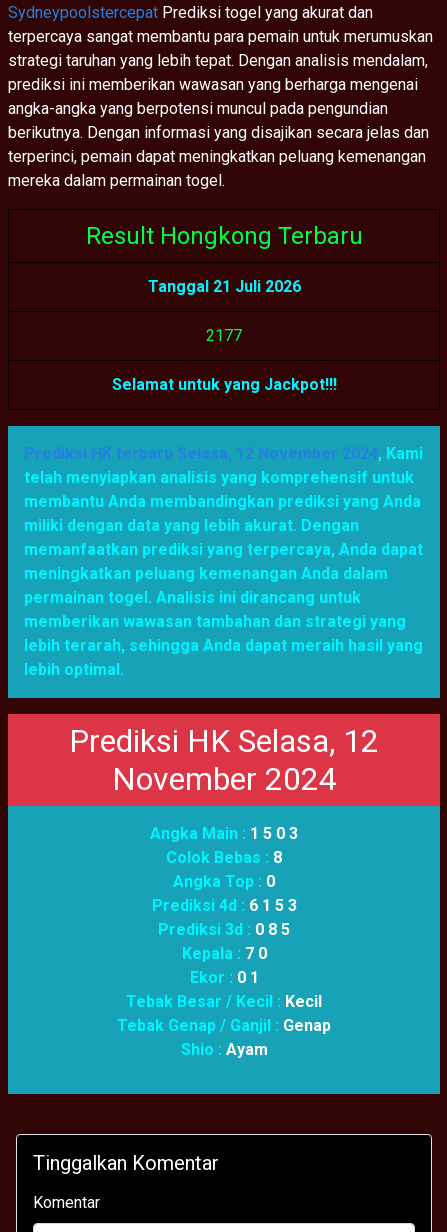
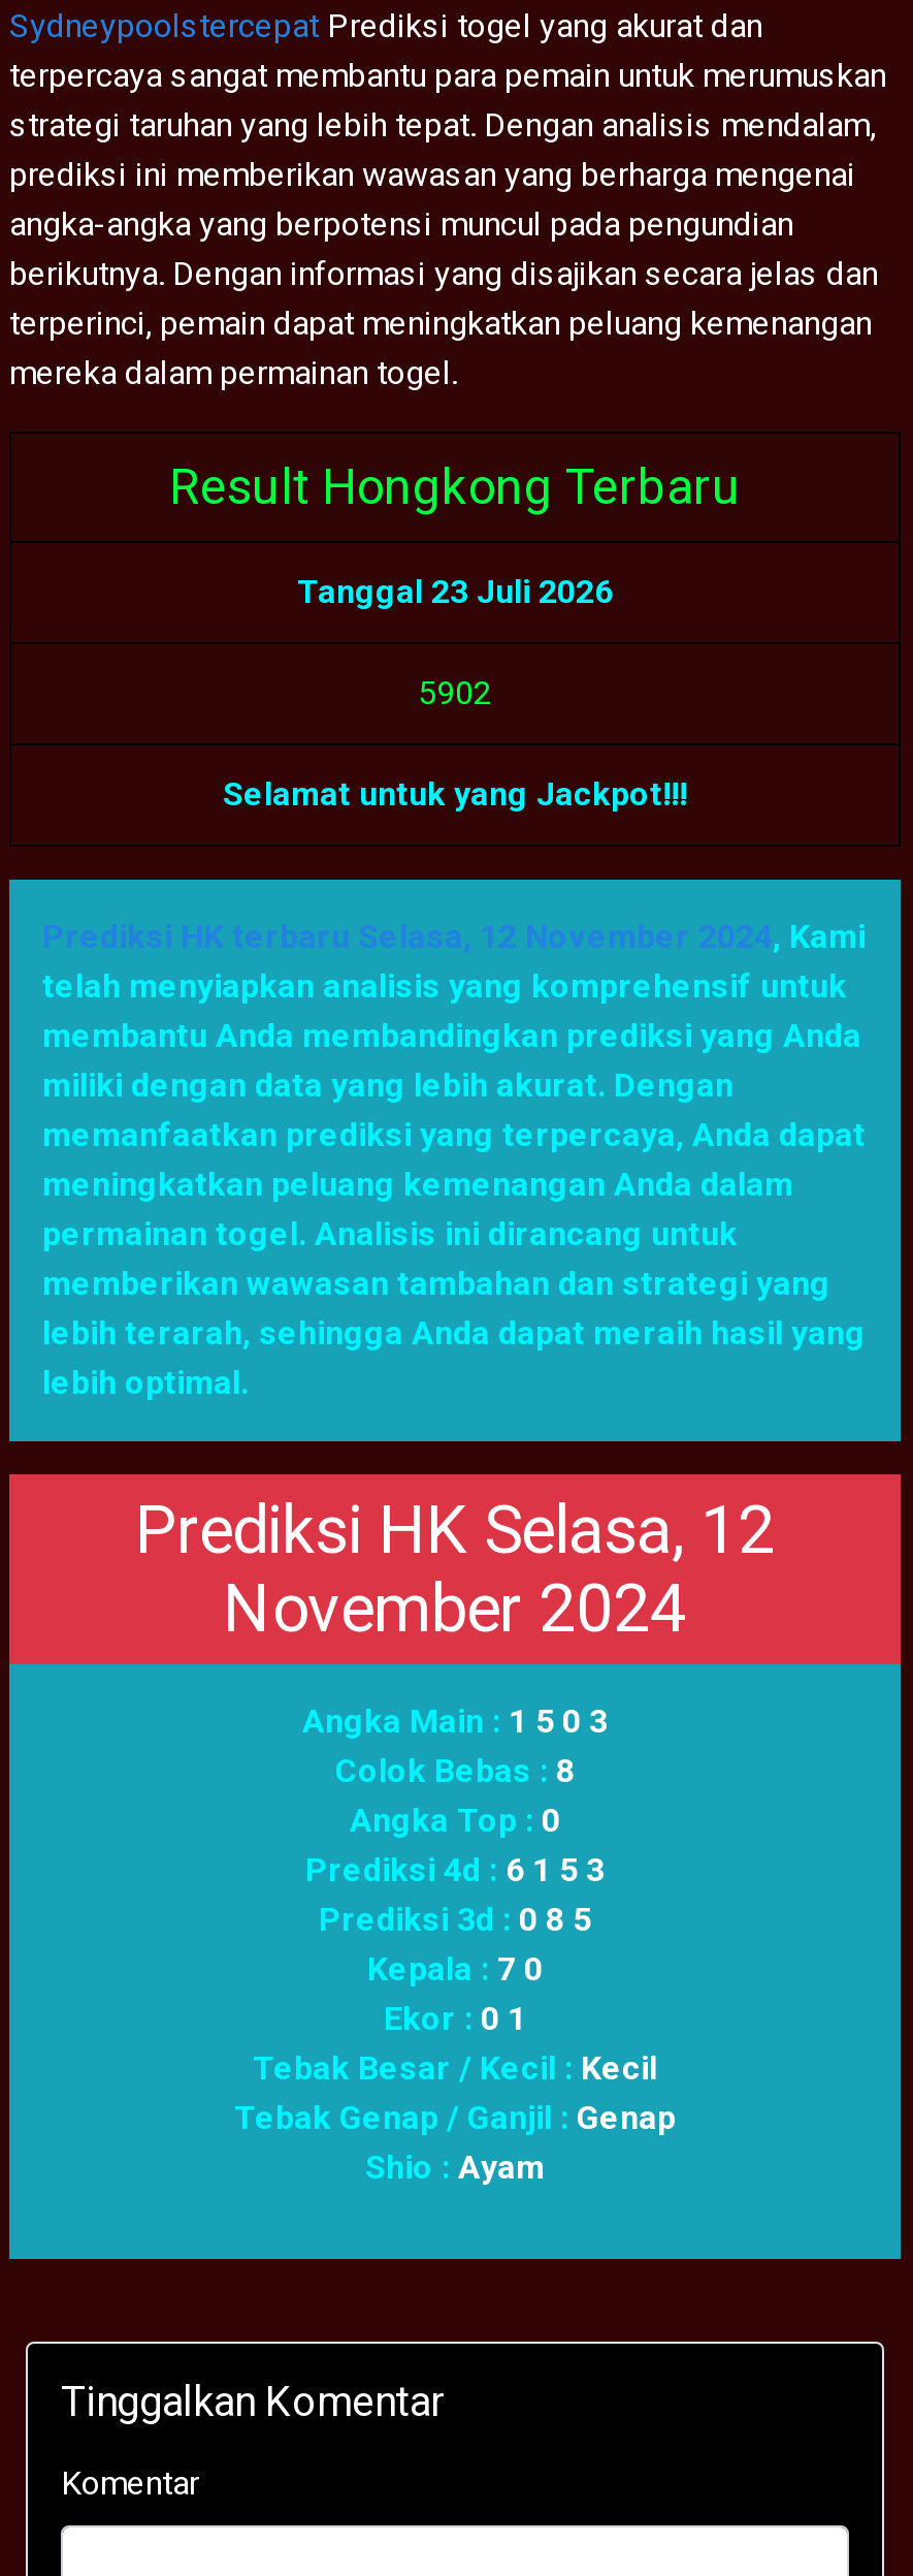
- Tanggal 21 Juli 2026
+ Tanggal 23 Juli 2026

- 2177
+ 5902
